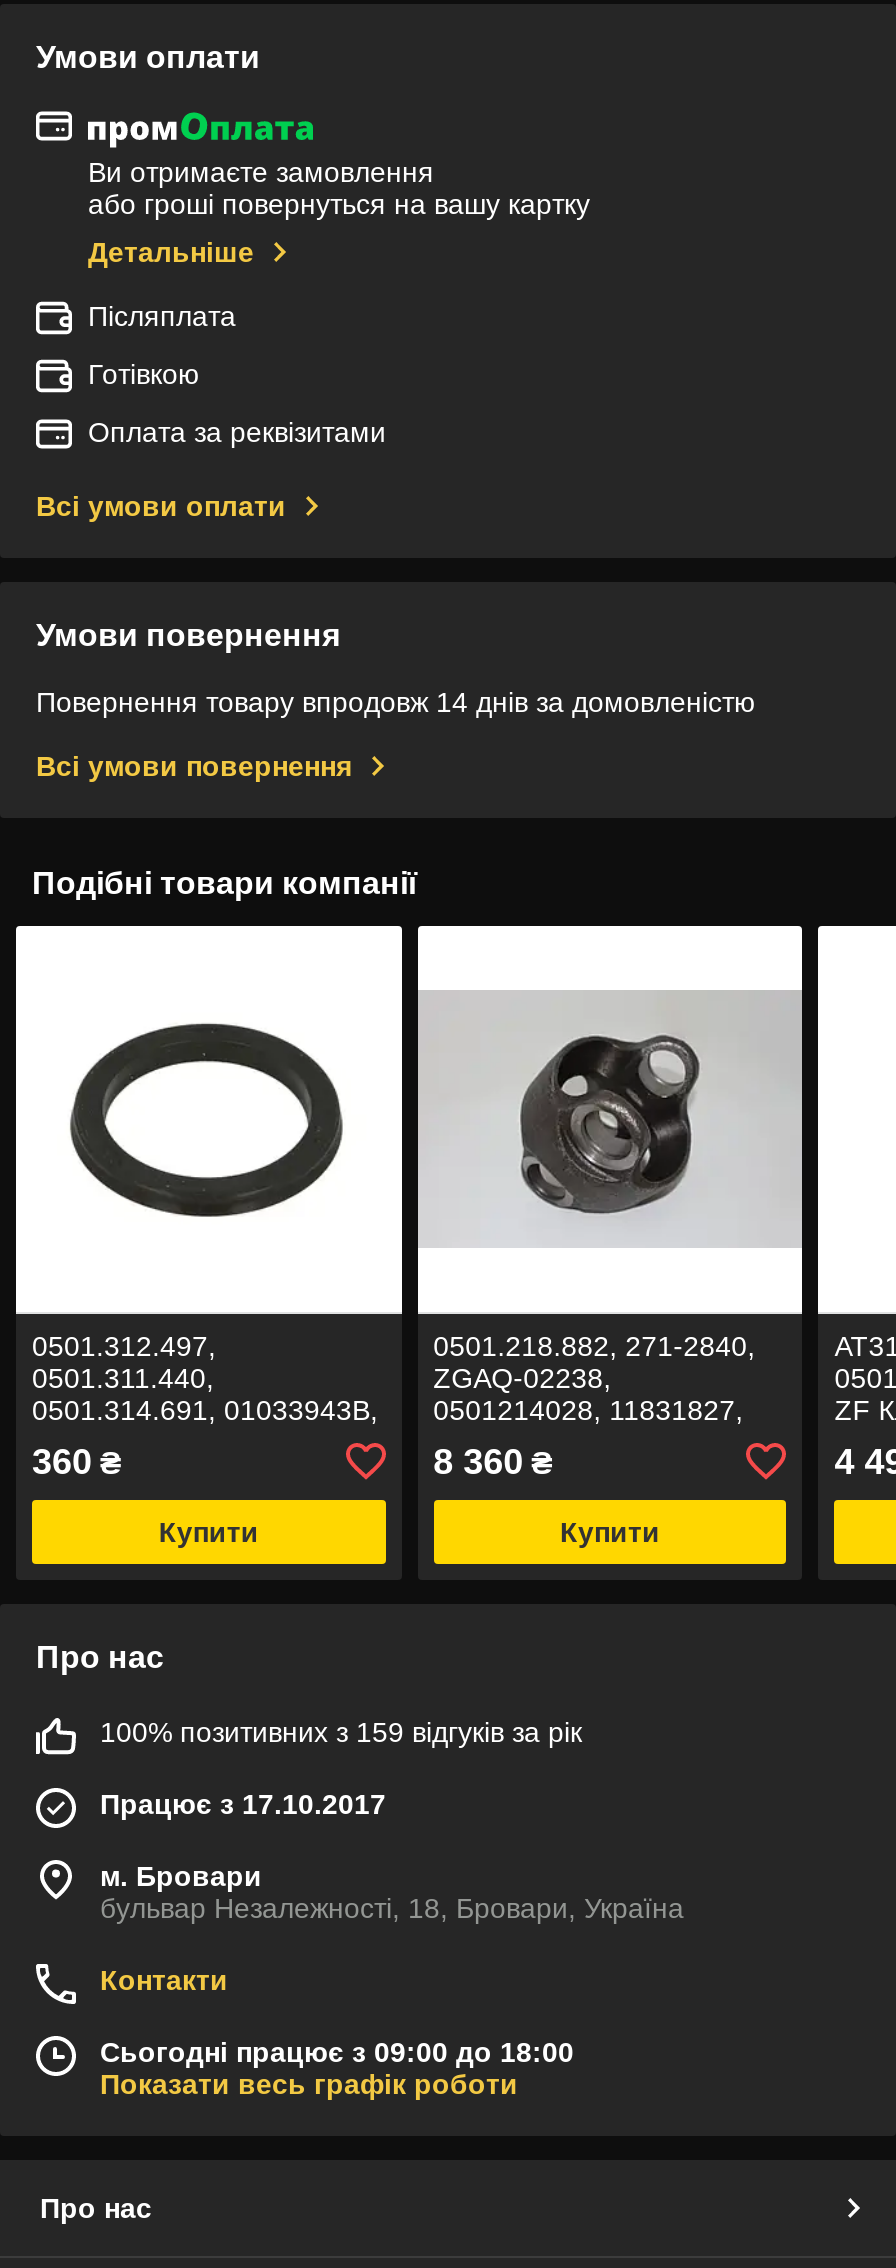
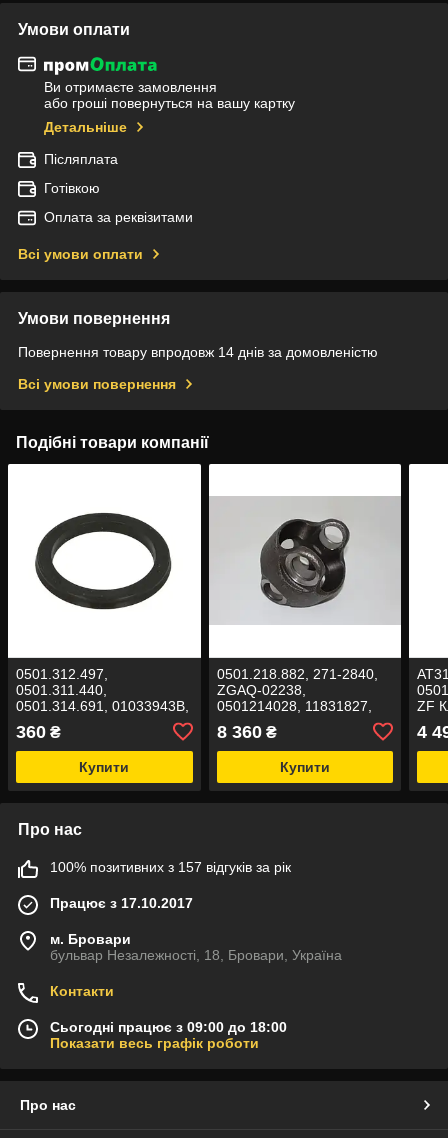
- 100% позитивних з 159 відгуків за рік
+ 100% позитивних з 157 відгуків за рік
